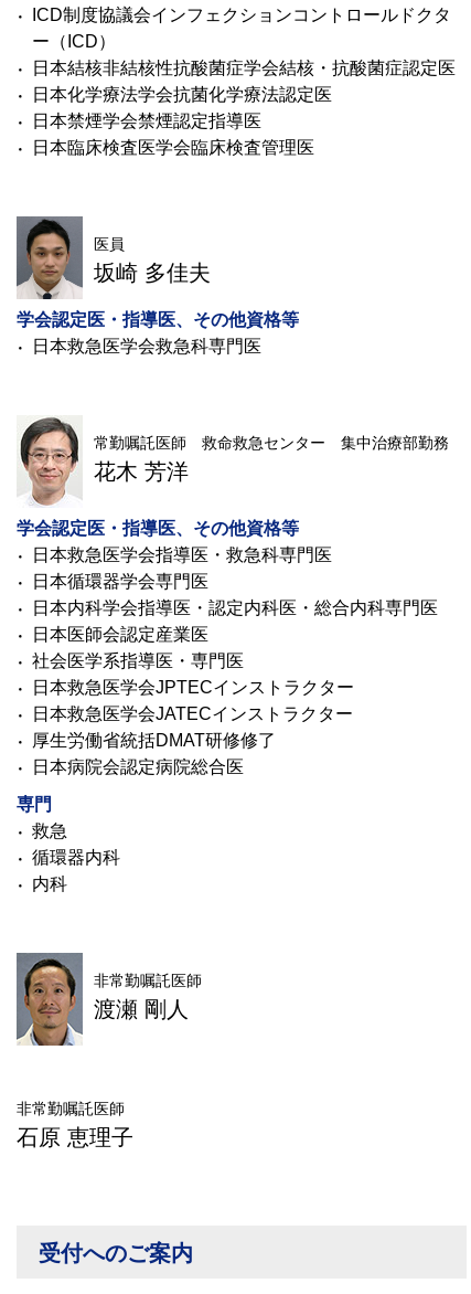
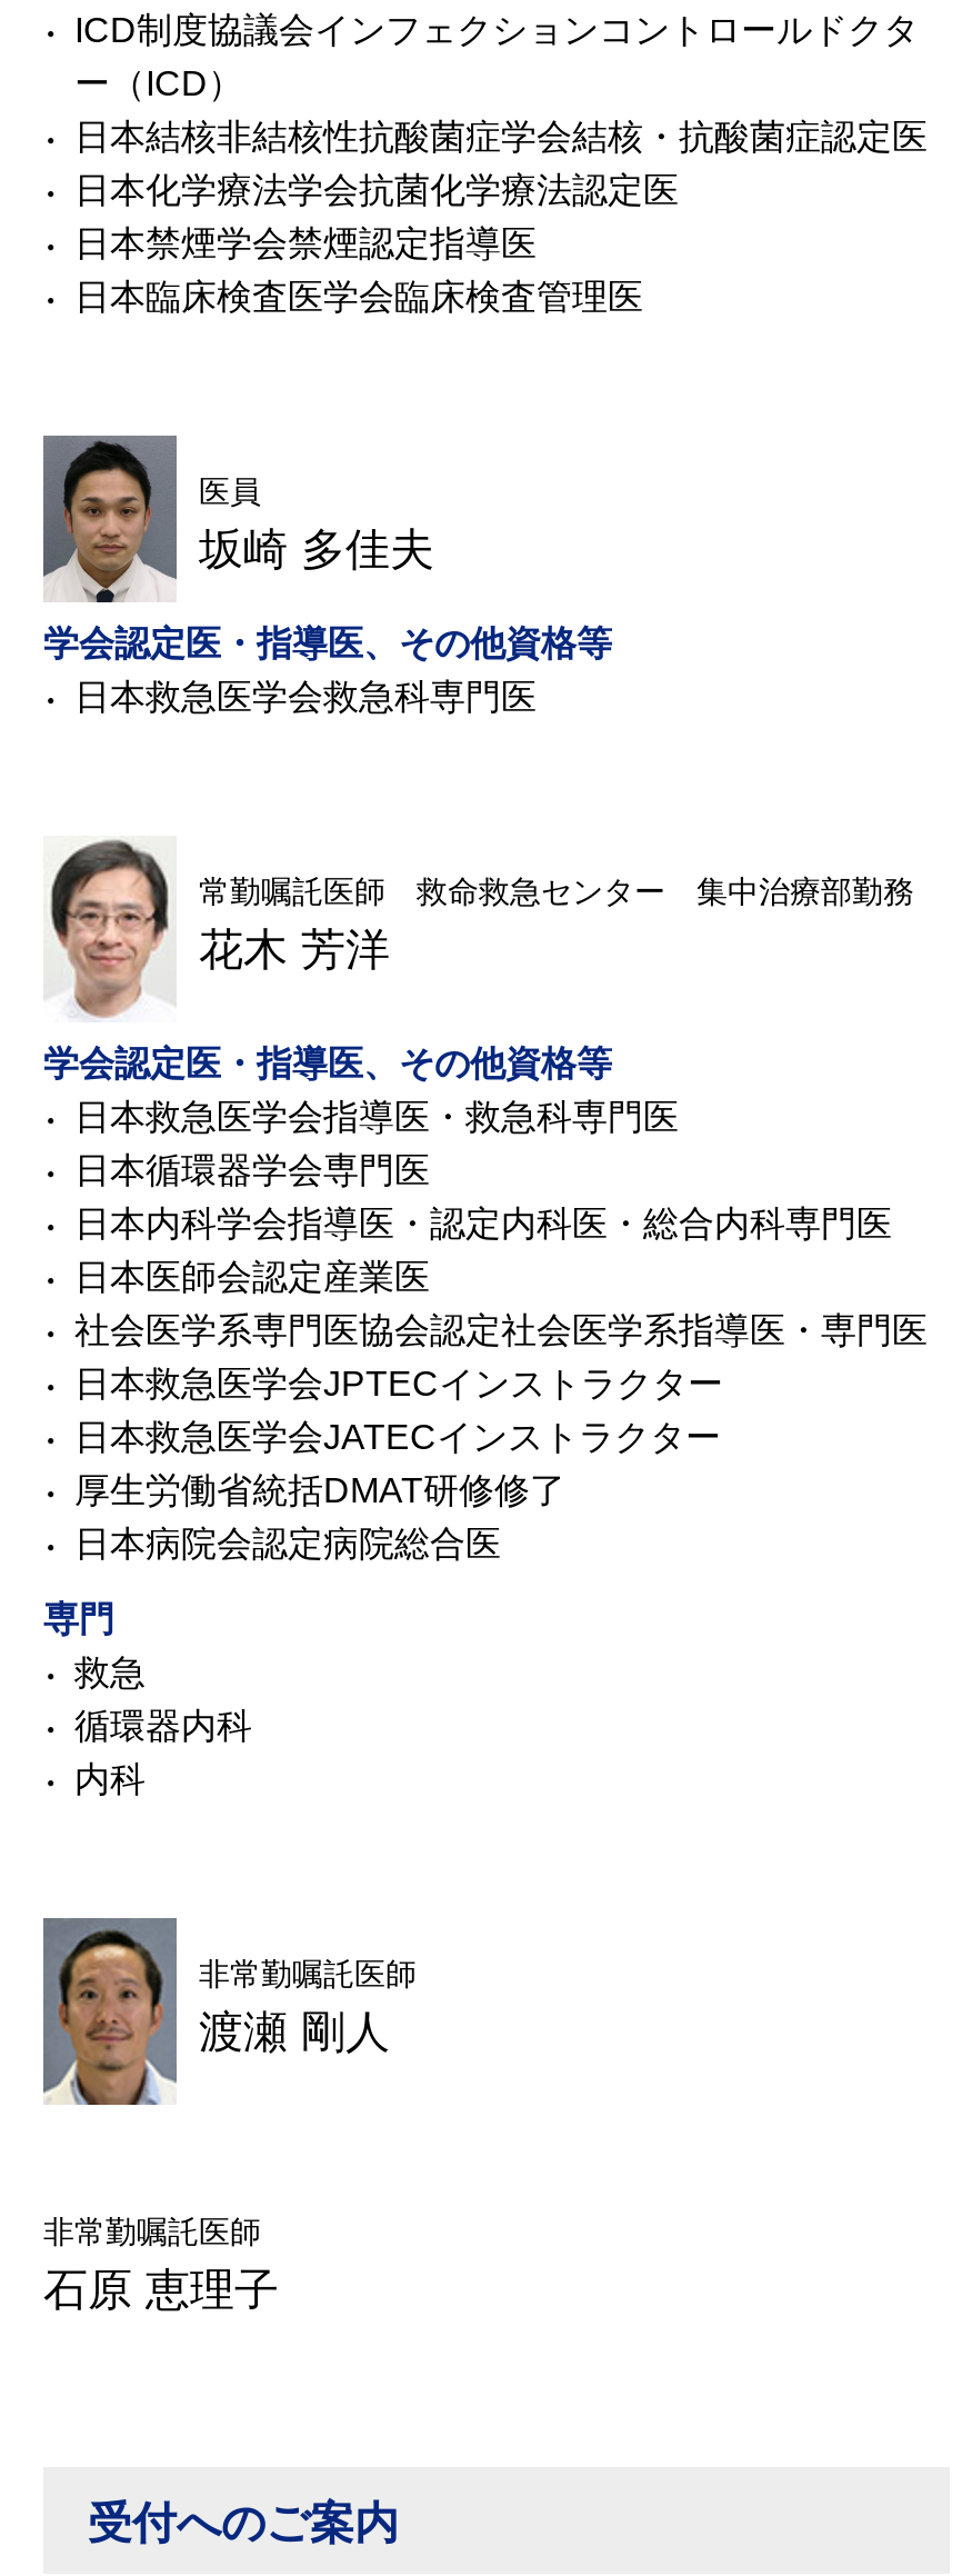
- 社会医学系指導医・専門医
+ 社会医学系専門医協会認定社会医学系指導医・専門医
